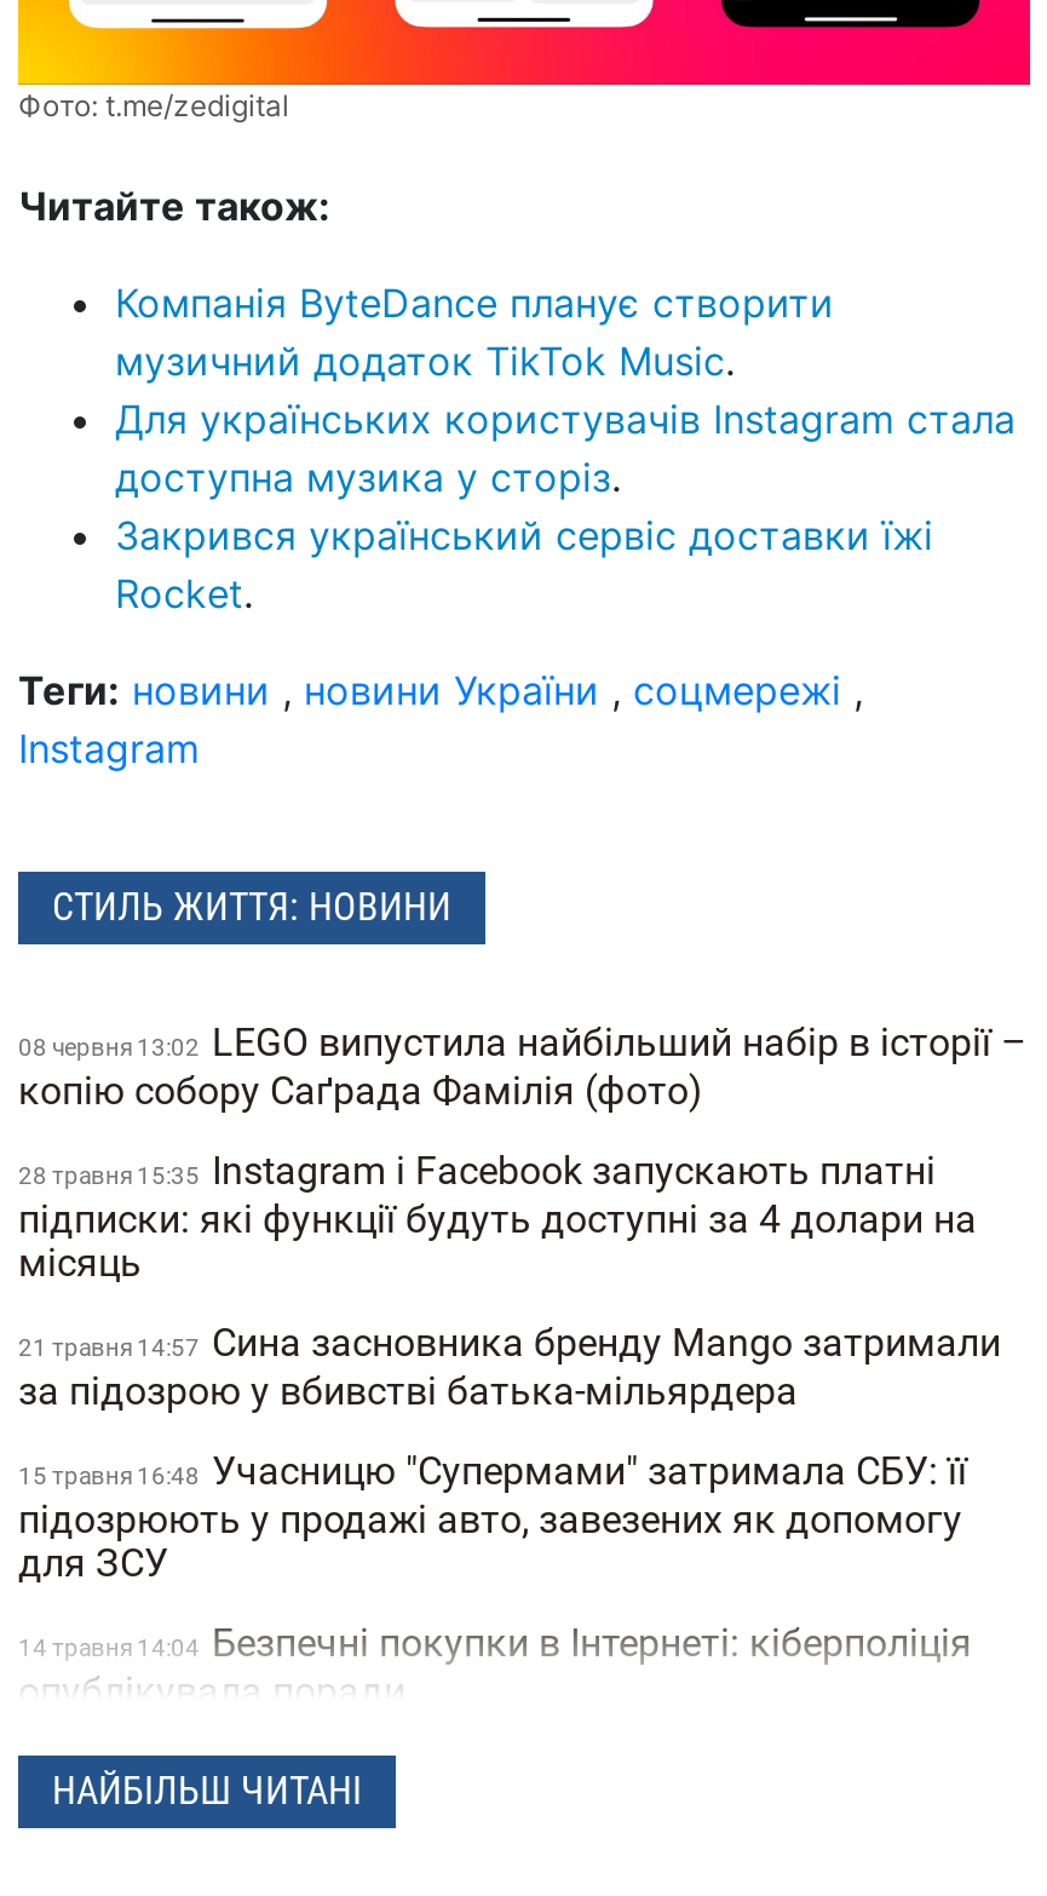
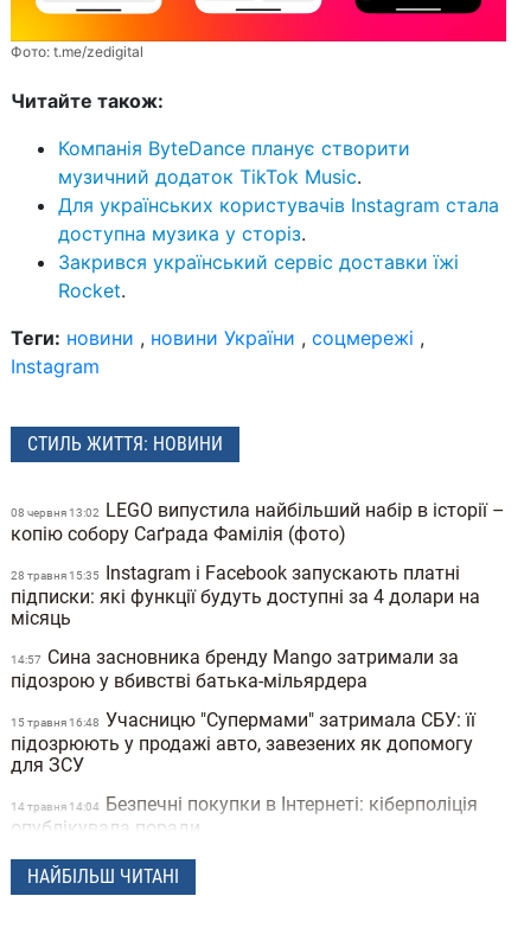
- 21 травня 14:57 Сина засновника бренду Mango затримали
- за підозрою у вбивстві батька-мільярдера
+ 14:57 Сина засновника бренду Mango затримали за
+ підозрою у вбивстві батька-мільярдера
